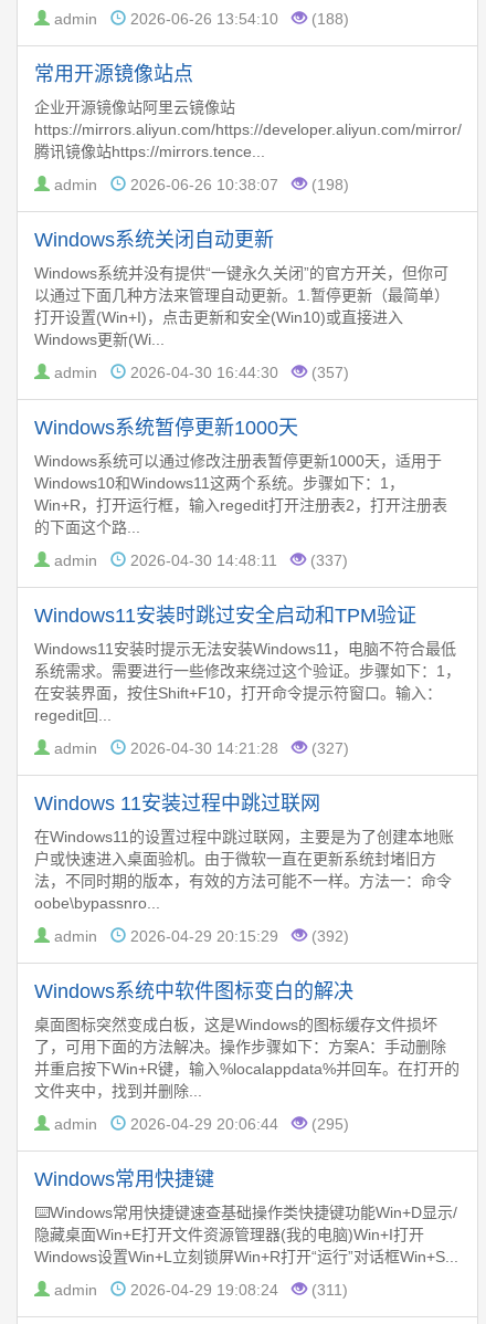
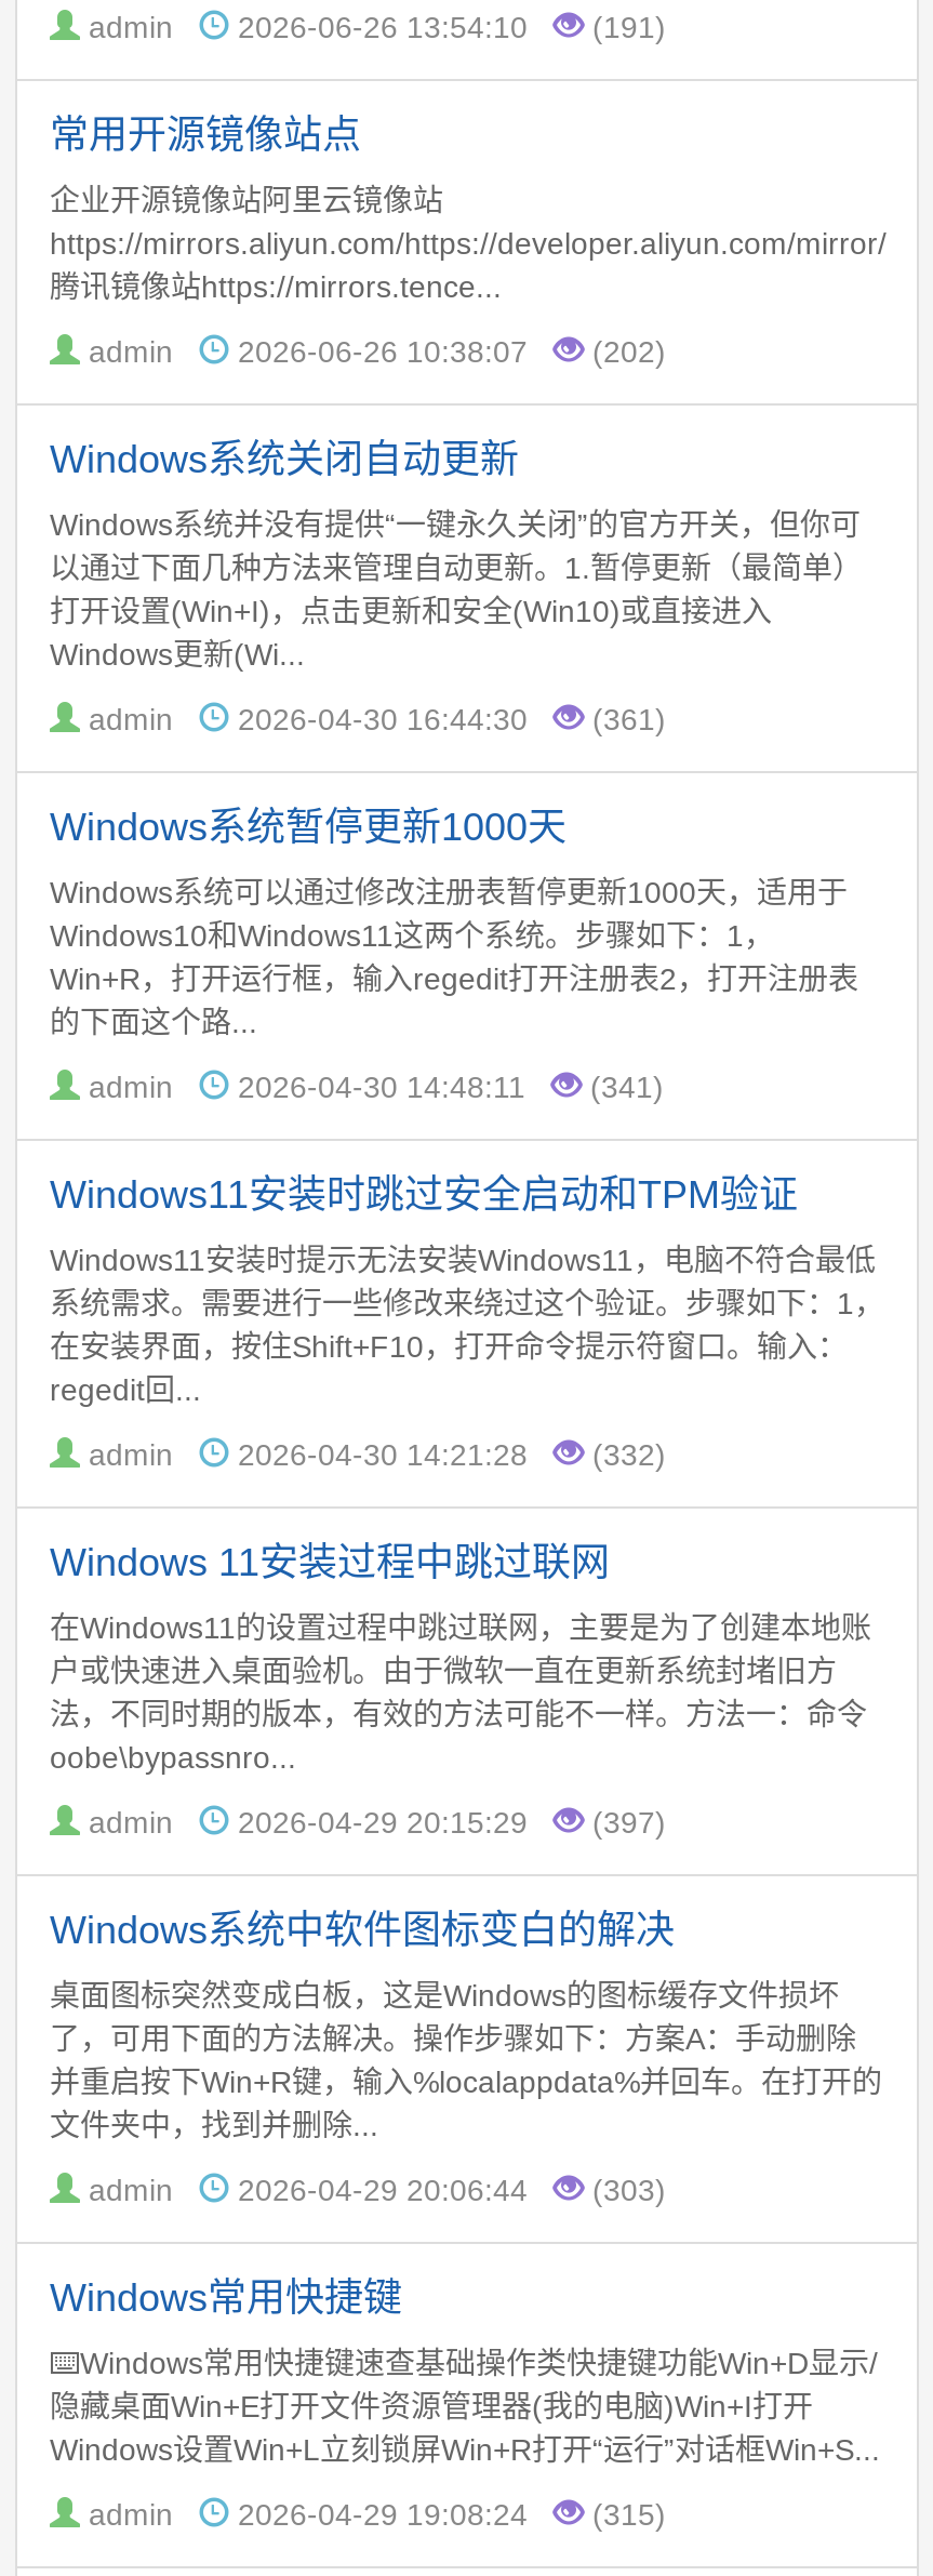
- admin 2026-06-26 13:54:10 (188)
+ admin 2026-06-26 13:54:10 (191)

- admin 2026-06-26 10:38:07 (198)
+ admin 2026-06-26 10:38:07 (202)

- admin 2026-04-30 16:44:30 (357)
+ admin 2026-04-30 16:44:30 (361)

- admin 2026-04-30 14:48:11 (337)
+ admin 2026-04-30 14:48:11 (341)

- admin 2026-04-30 14:21:28 (327)
+ admin 2026-04-30 14:21:28 (332)

- admin 2026-04-29 20:15:29 (392)
+ admin 2026-04-29 20:15:29 (397)

- admin 2026-04-29 20:06:44 (295)
+ admin 2026-04-29 20:06:44 (303)

- admin 2026-04-29 19:08:24 (311)
+ admin 2026-04-29 19:08:24 (315)
